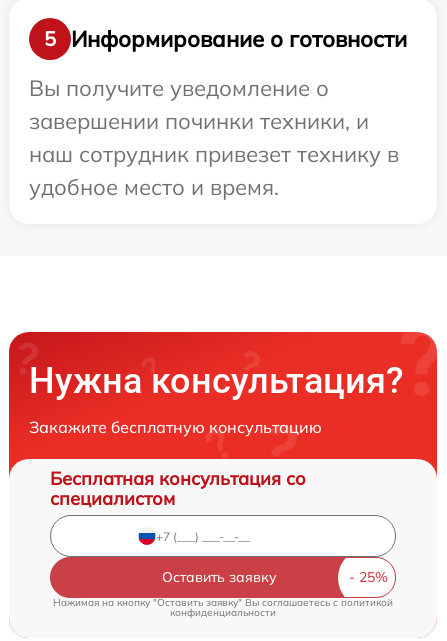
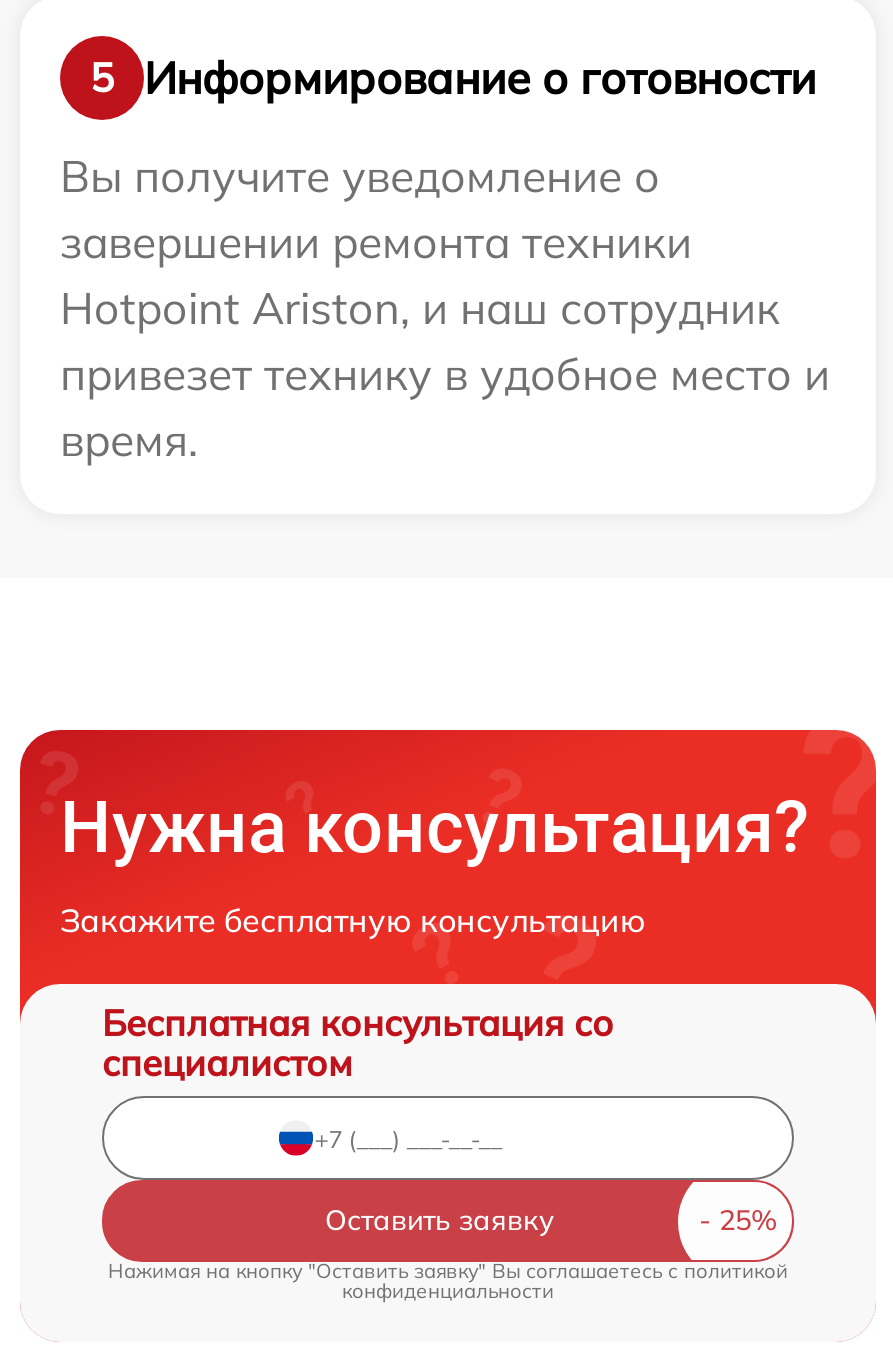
- завершении починки техники, и
- наш сотрудник привезет технику в
- удобное место и время.
+ завершении ремонта техники
+ Hotpoint Ariston, и наш сотрудник
+ привезет технику в удобное место и
+ время.
